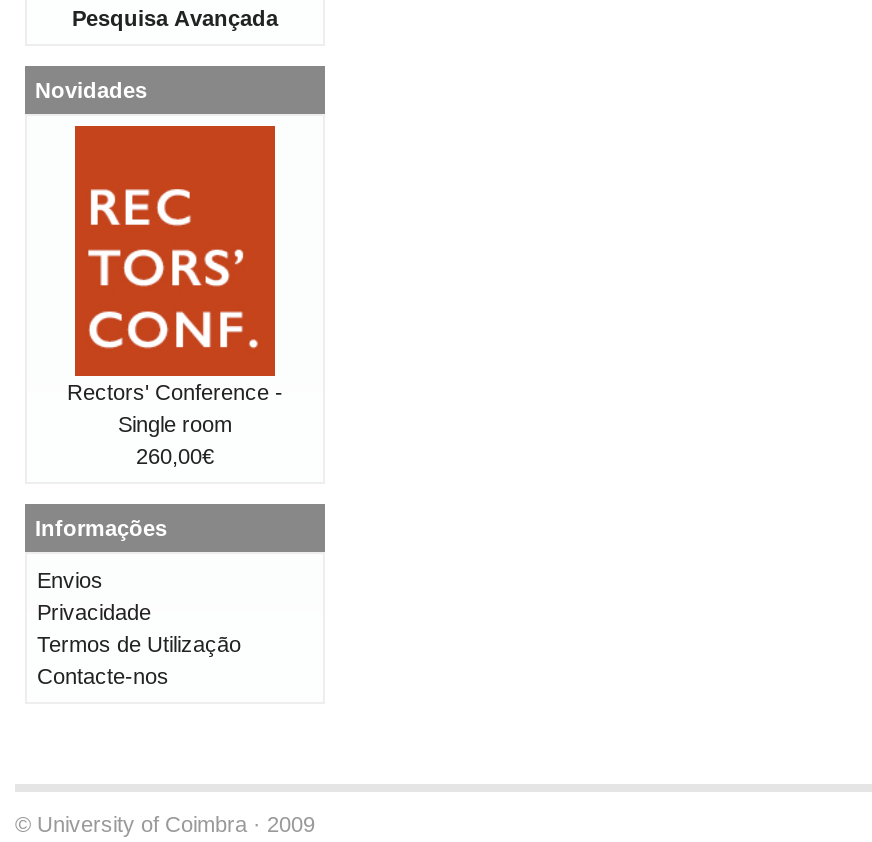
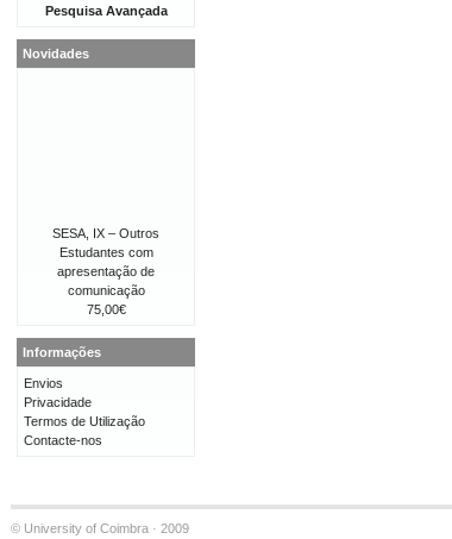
- [image]

- Rectors' Conference -
- Single room
- 260,00€
+ SESA, IX – Outros
+ Estudantes com
+ apresentação de
+ comunicação
+ 75,00€
